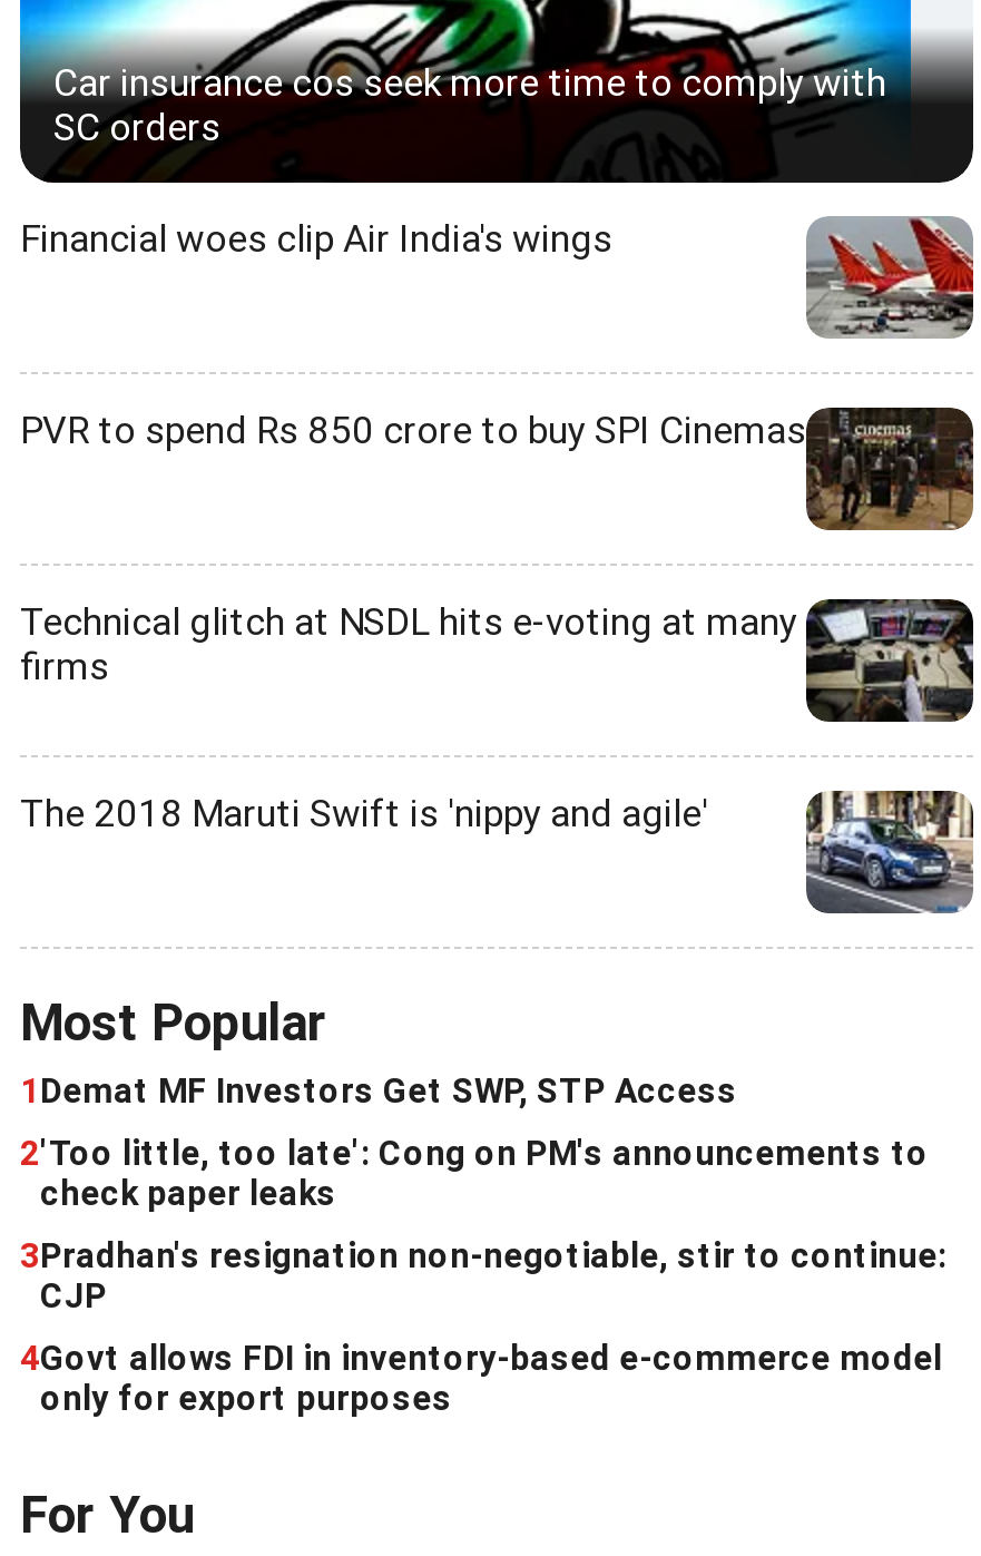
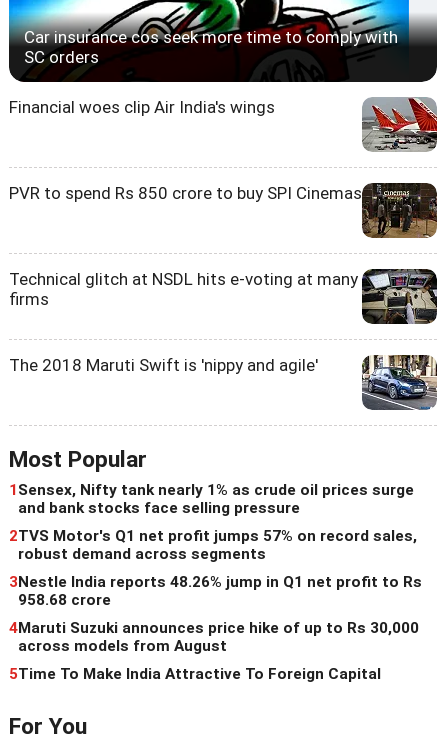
- 1 Demat MF Investors Get SWP, STP Access
- 2'Too little, too late': Cong on PM's announcements to
- check paper leaks
- 3Pradhan's resignation non-negotiable, stir to continue:
- CJP
- 4Govt allows FDI in inventory-based e-commerce model
- only for export purposes
+ 1 Sensex, Nifty tank nearly 1% as crude oil prices surge
+ and bank stocks face selling pressure
+ 2TVS Motor's Q1 net profit jumps 57% on record sales,
+ robust demand across segments
+ 3Nestle India reports 48.26% jump in Q1 net profit to Rs
+ 958.68 crore
+ 4Maruti Suzuki announces price hike of up to Rs 30,000
+ across models from August
+ 5Time To Make India Attractive To Foreign Capital
